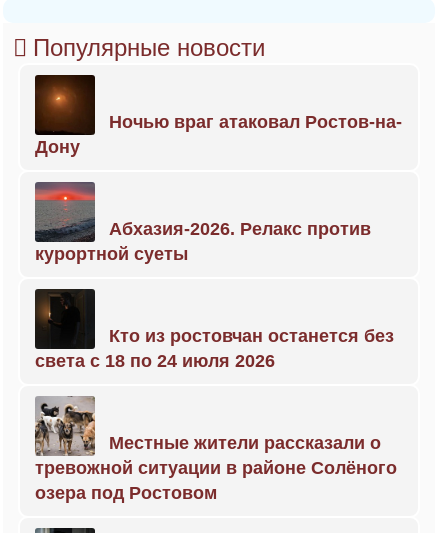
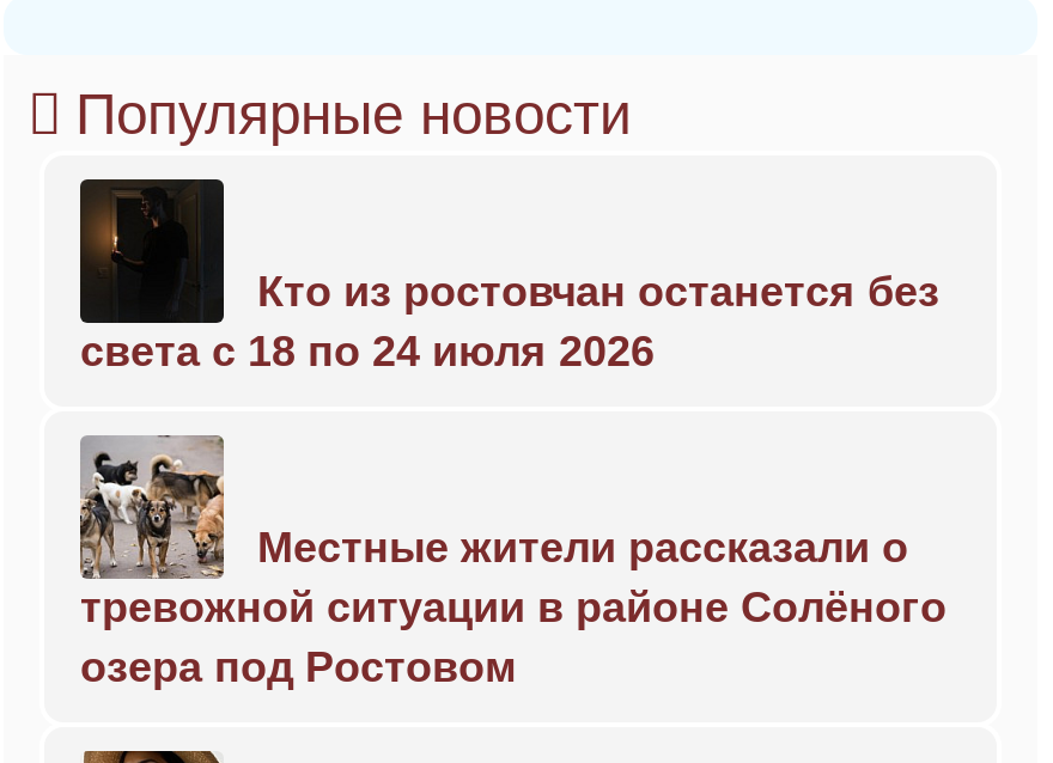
- [image]
- Ночью враг атаковал Ростов-на-
- Дону

- [image]
- Абхазия-2026. Релакс против
- курортной суеты
